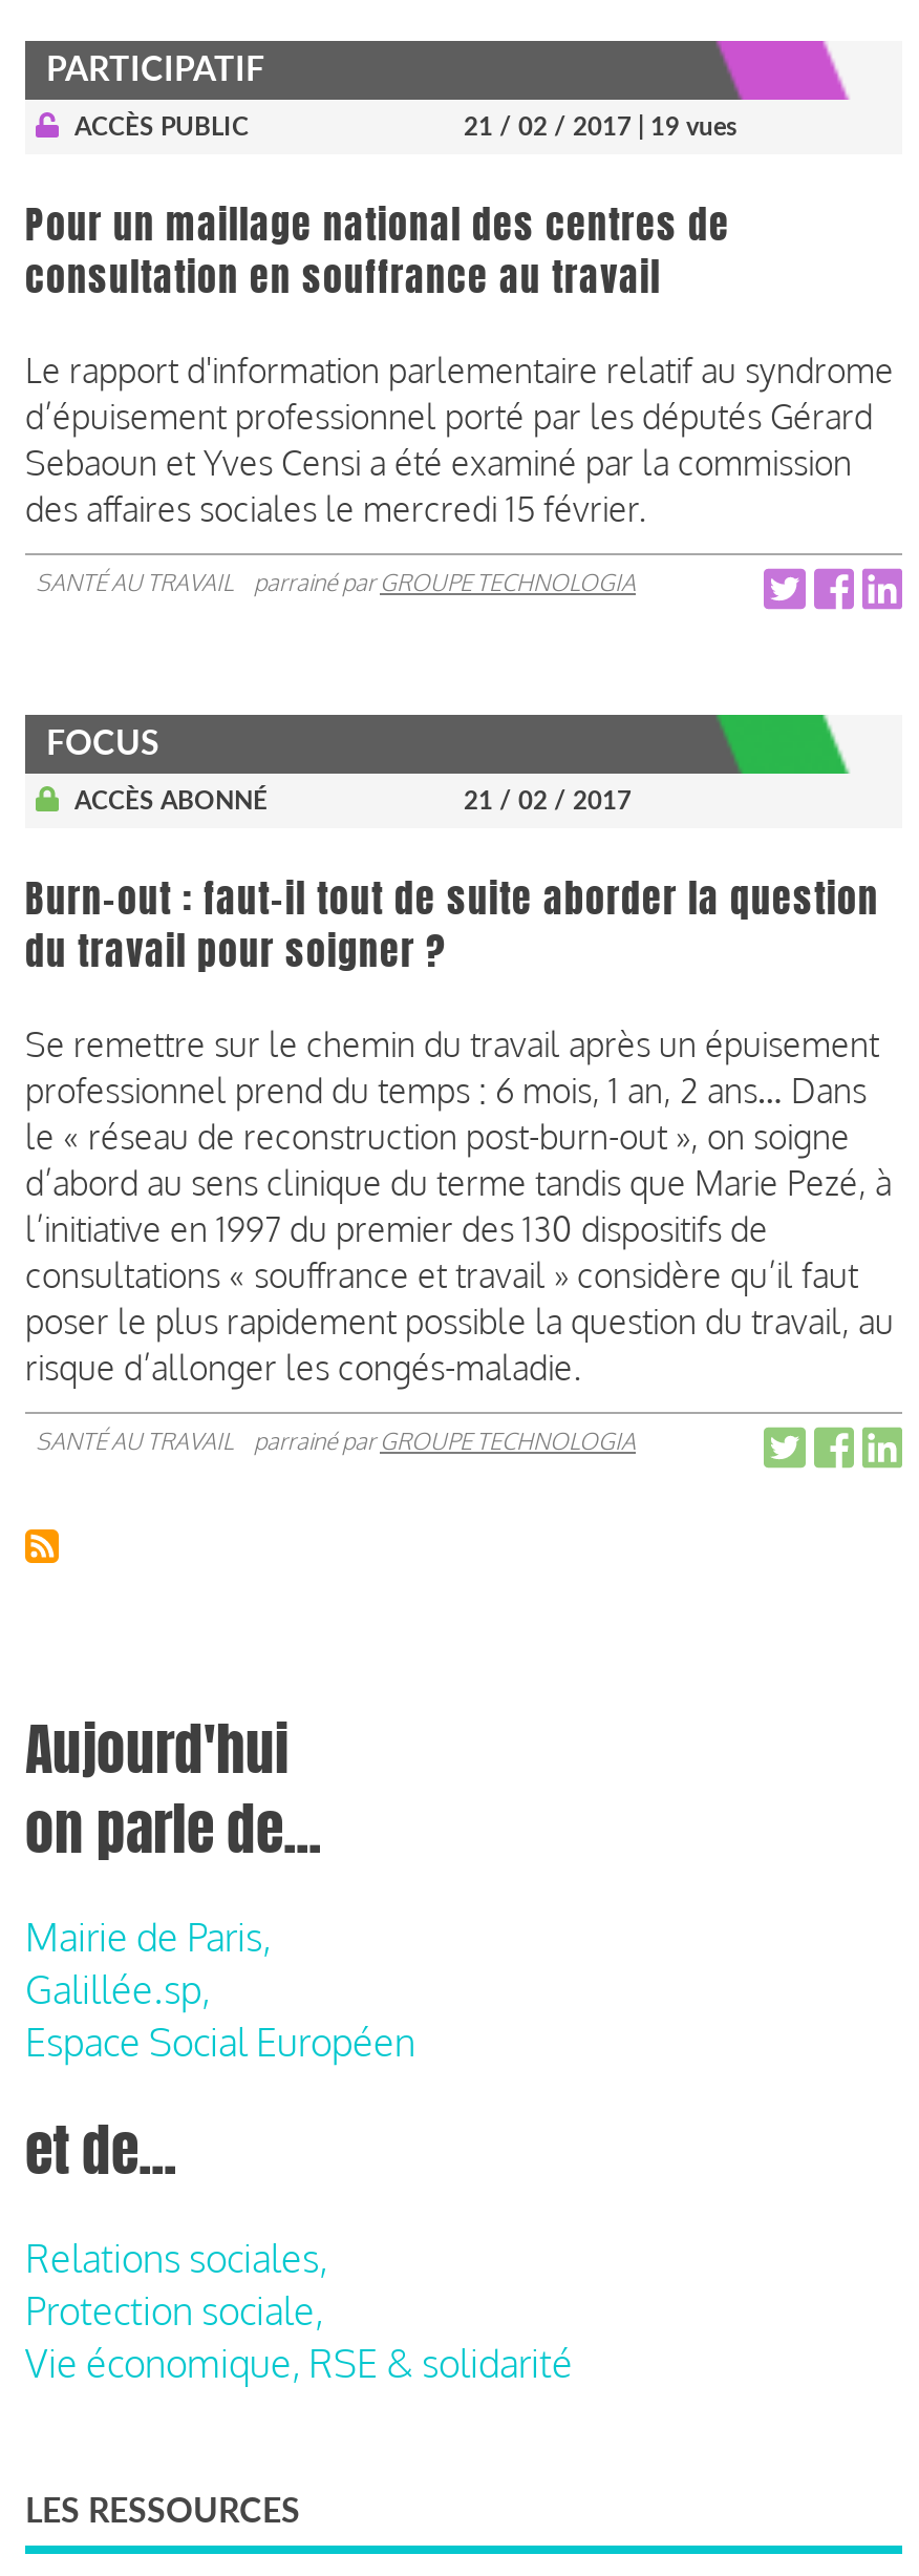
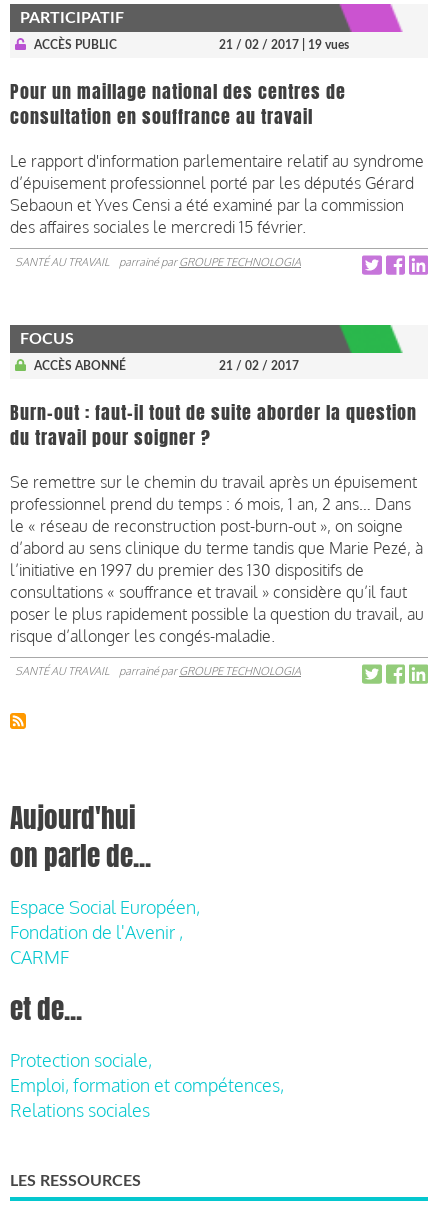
- Mairie de Paris,
- Galillée.sp,
- Espace Social Européen
+ Espace Social Européen,
+ Fondation de l'Avenir ,
+ CARMF

- Relations sociales,

moved up: Protection sociale,

- Vie économique, RSE & solidarité
+ Emploi, formation et compétences,
+ Relations sociales
